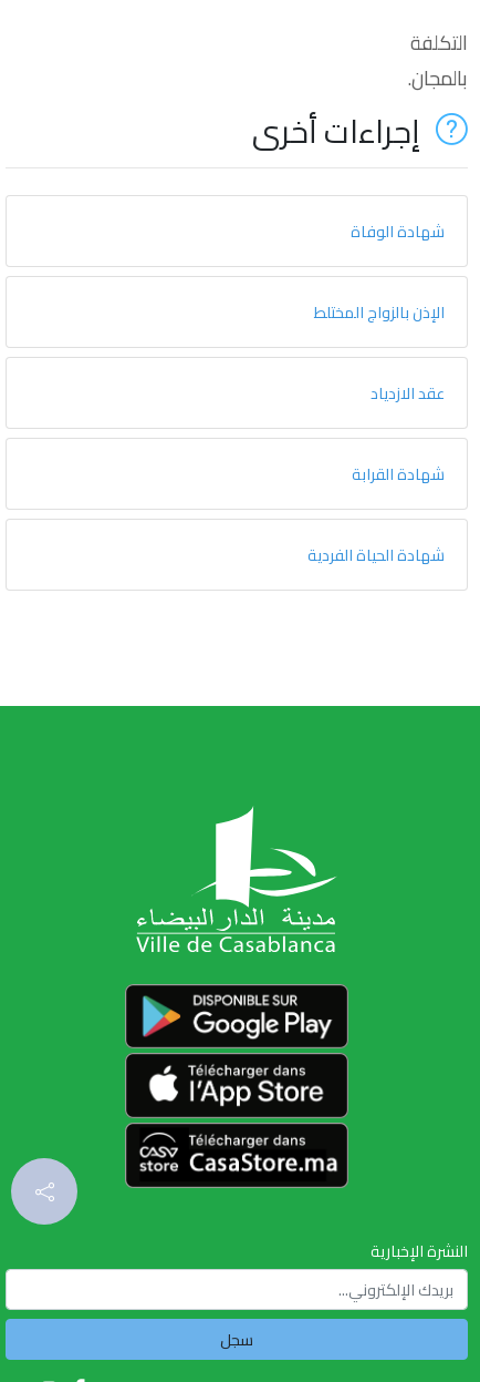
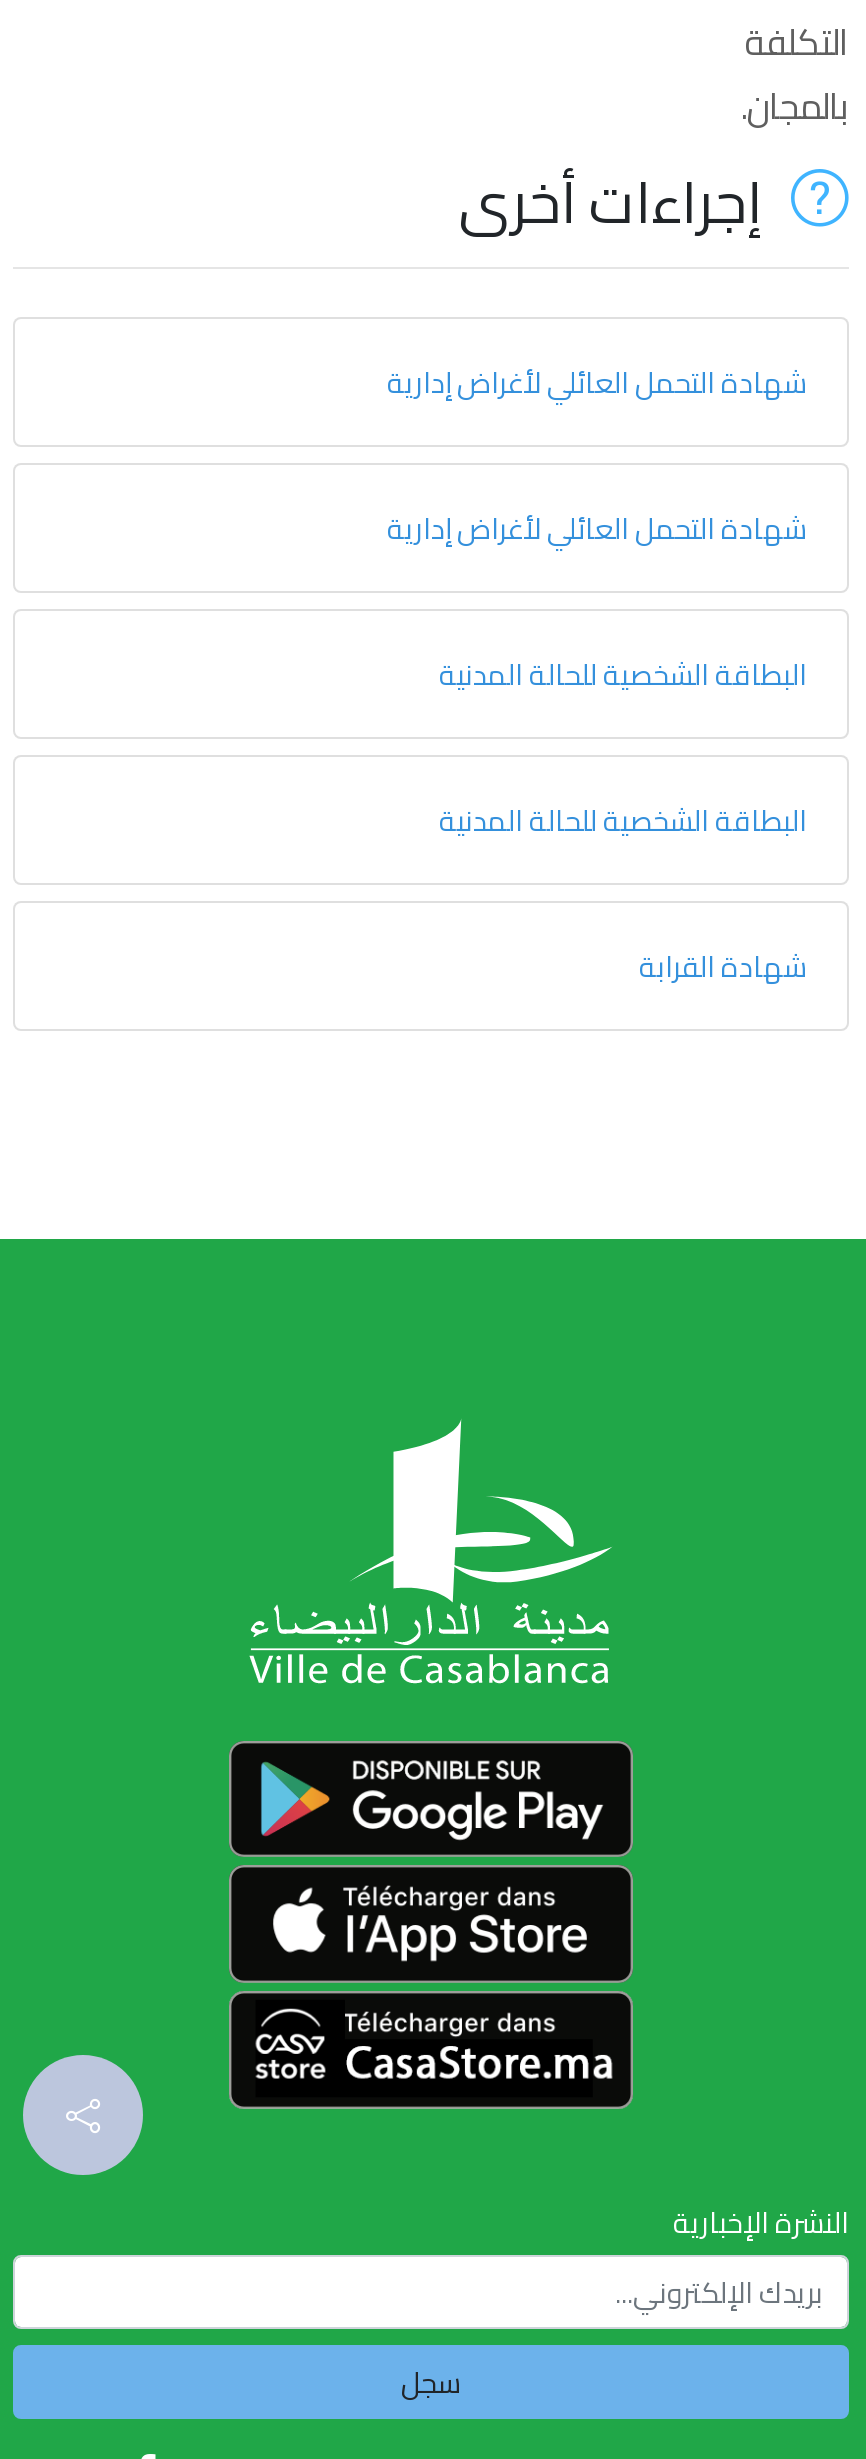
- شهادة الوفاة
- الإذن بالزواج المختلط
- عقد الازدياد
+ شهادة التحمل العائلي لأغراض إدارية
+ شهادة التحمل العائلي لأغراض إدارية
+ البطاقة الشخصية للحالة المدنية
+ البطاقة الشخصية للحالة المدنية

moved down: شهادة القرابة

- شهادة الحياة الفردية
